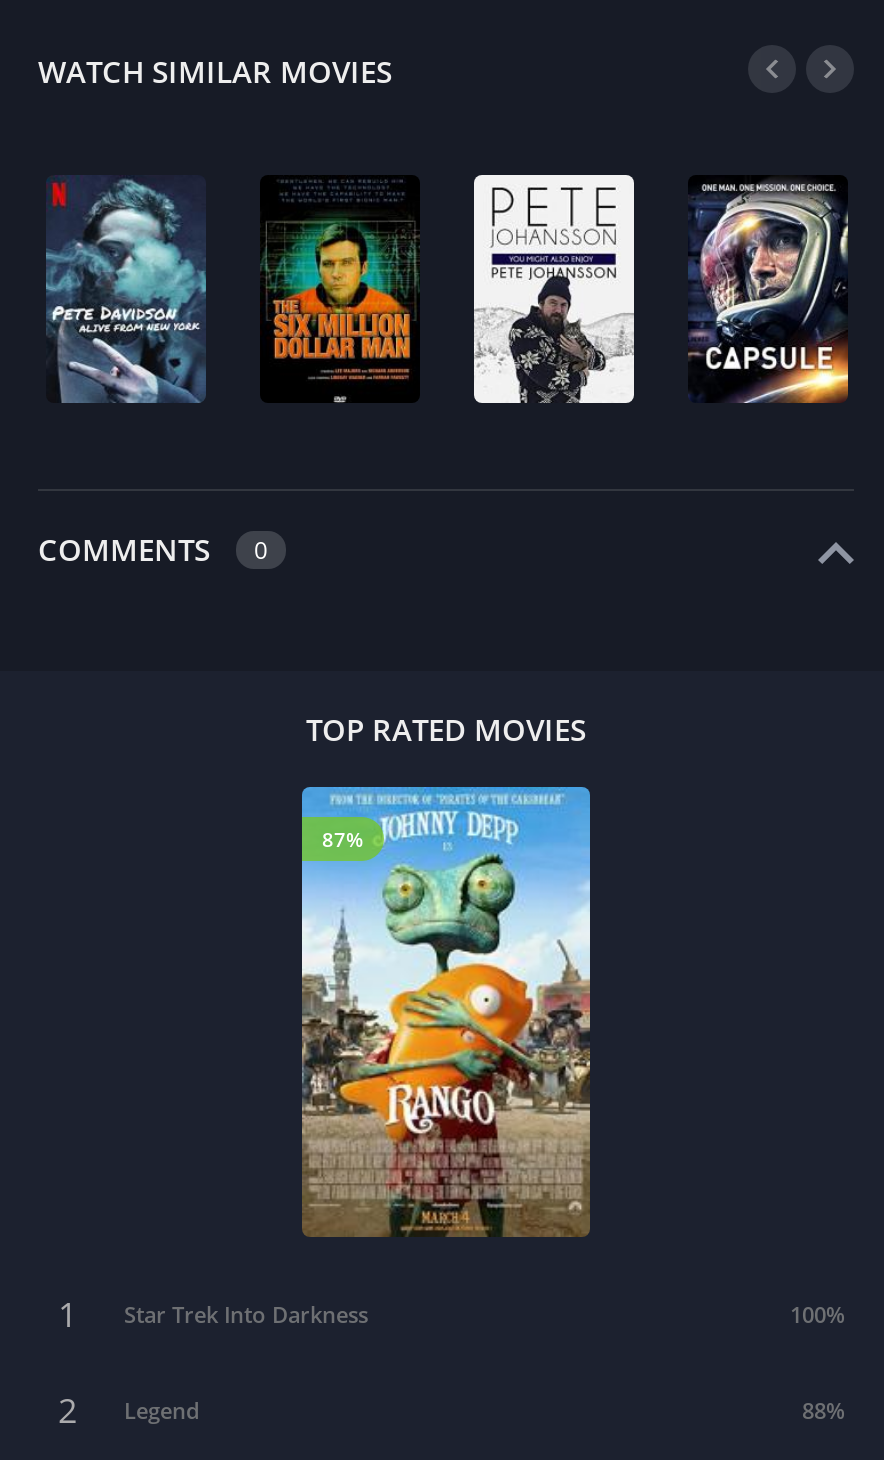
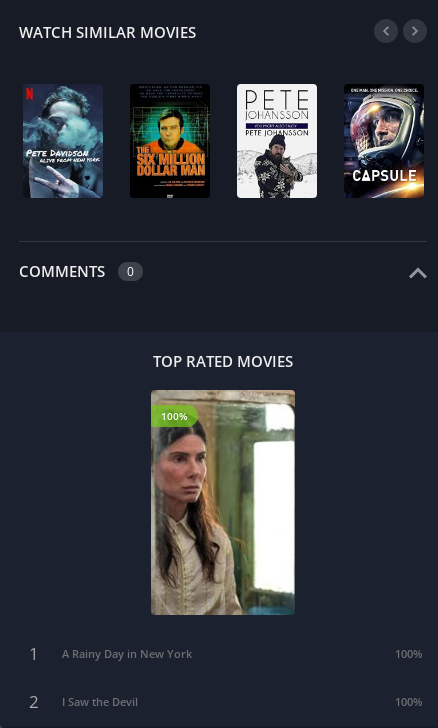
- [image]
- 87%
+ [image]
+ 100%

- Star Trek Into Darkness
+ A Rainy Day in New York

- Legend
- 88%
+ I Saw the Devil
+ 100%
